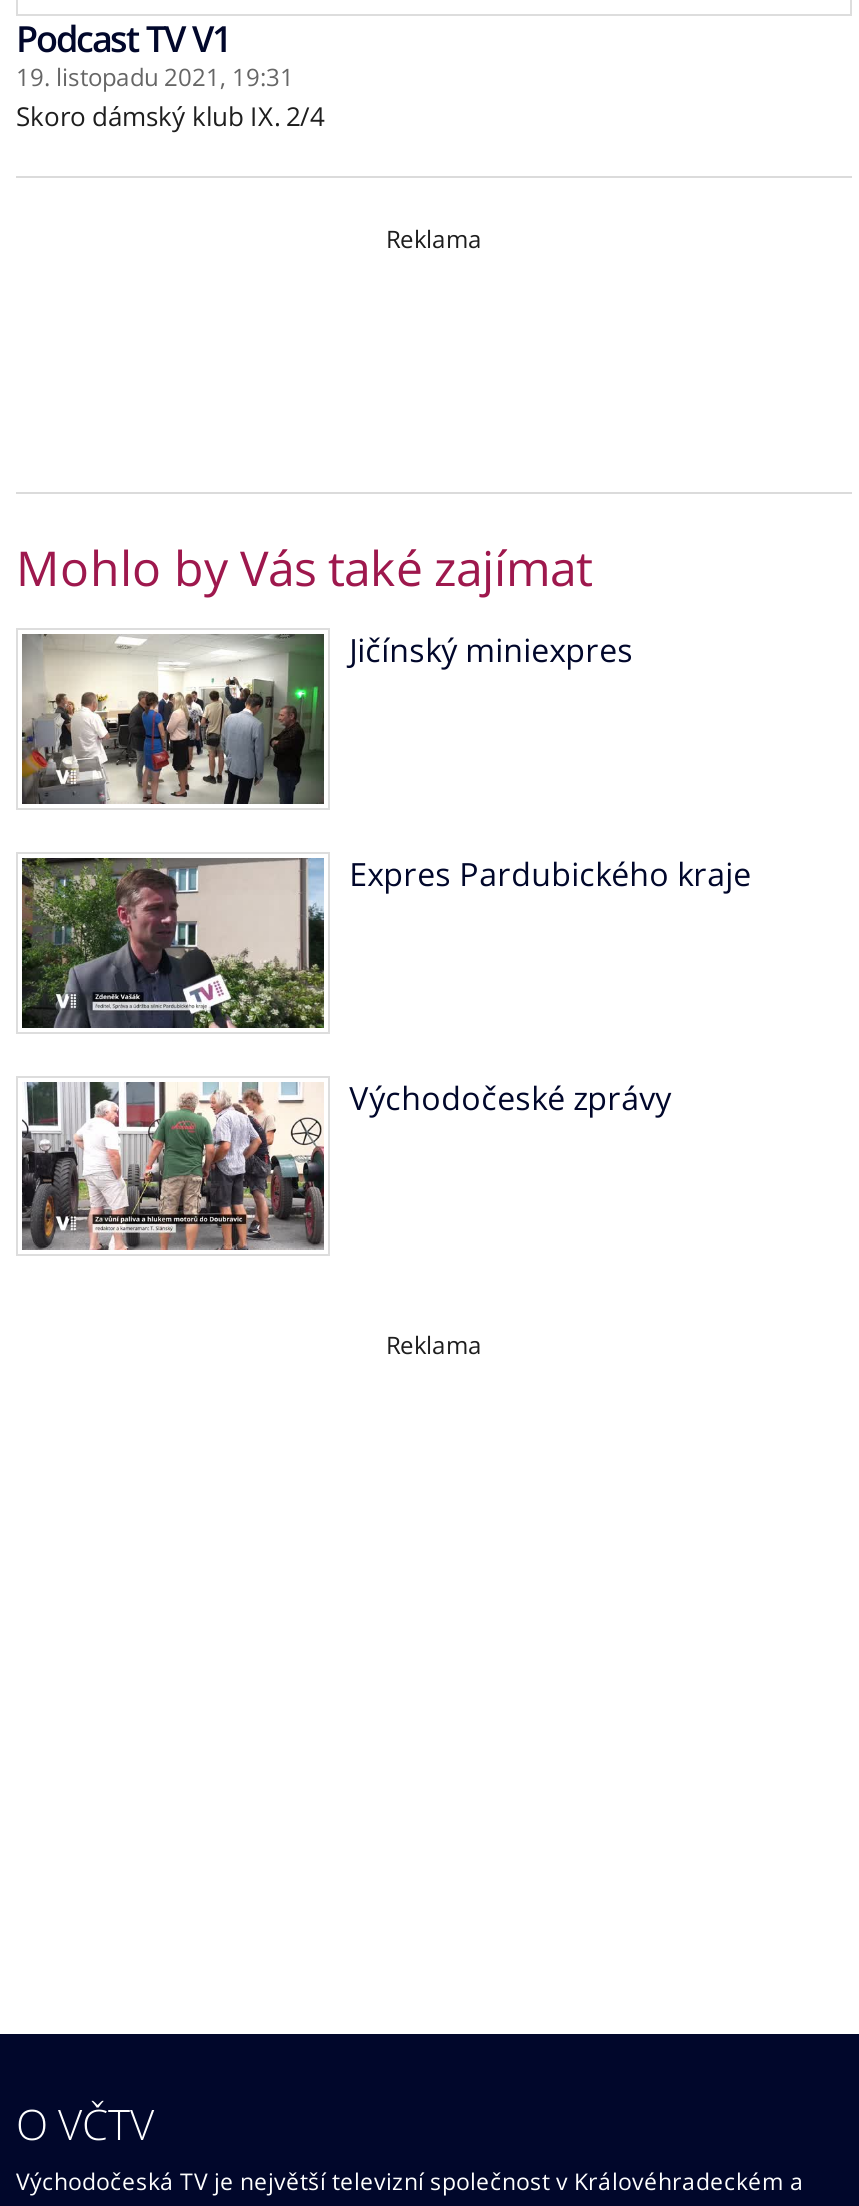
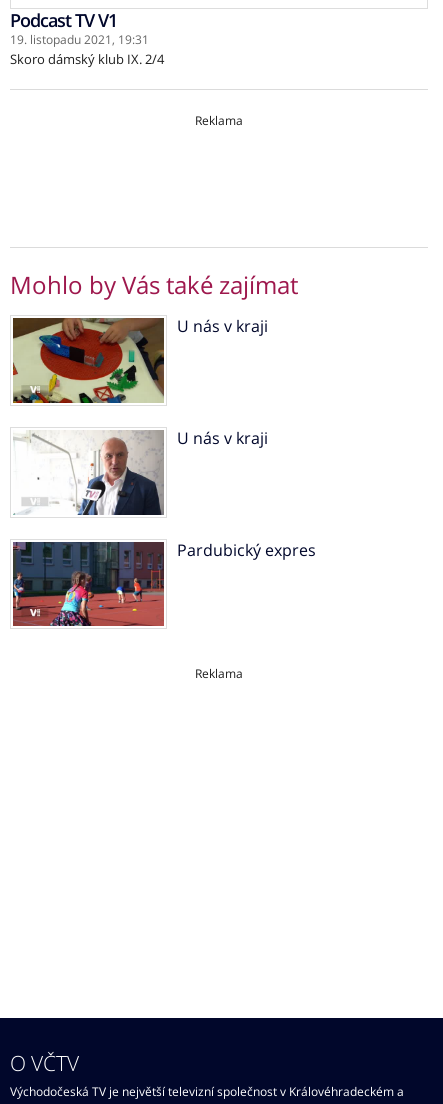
- [image]
- Jičínský miniexpres
+ [image]
+ U nás v kraji

- [image]
- Expres Pardubického kraje
+ [image]
+ U nás v kraji

- [image]
- Východočeské zprávy
+ [image]
+ Pardubický expres
